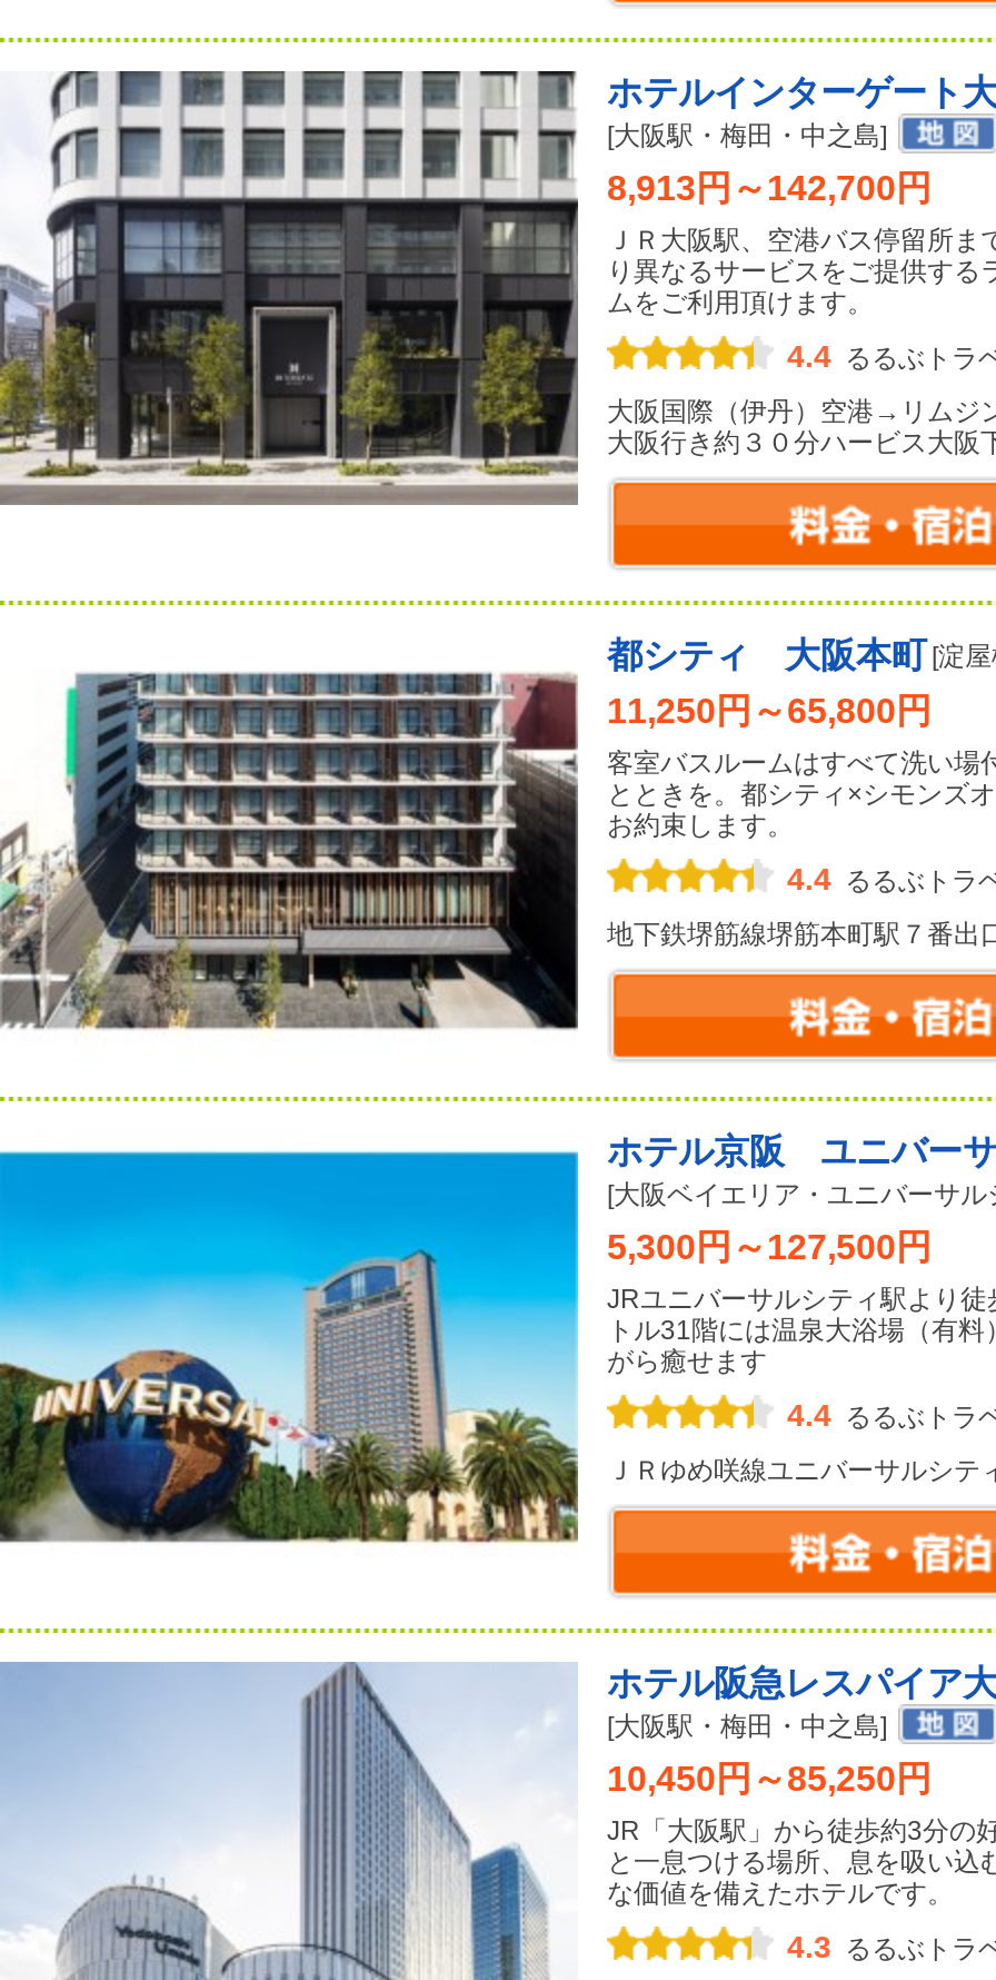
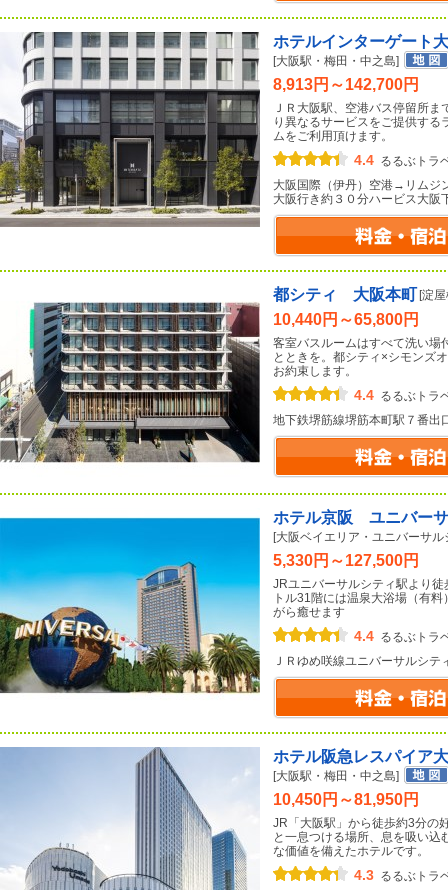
- 11,250円～65,800円
+ 10,440円～65,800円

- 5,300円～127,500円
+ 5,330円～127,500円

- 10,450円～85,250円
+ 10,450円～81,950円
